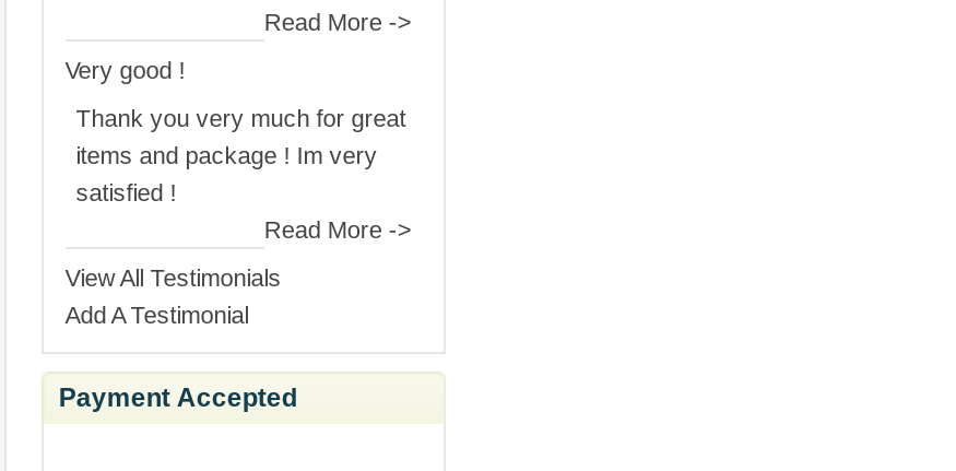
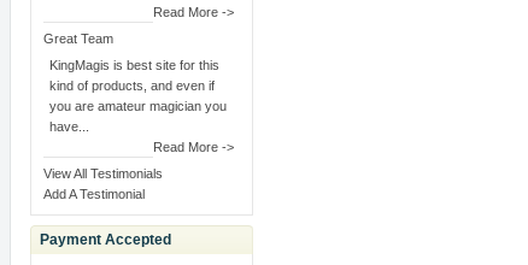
- Very good !
+ Great Team

- Thank you very much for great
- items and package ! Im very
- satisfied !
+ KingMagis is best site for this
+ kind of products, and even if
+ you are amateur magician you
+ have...
